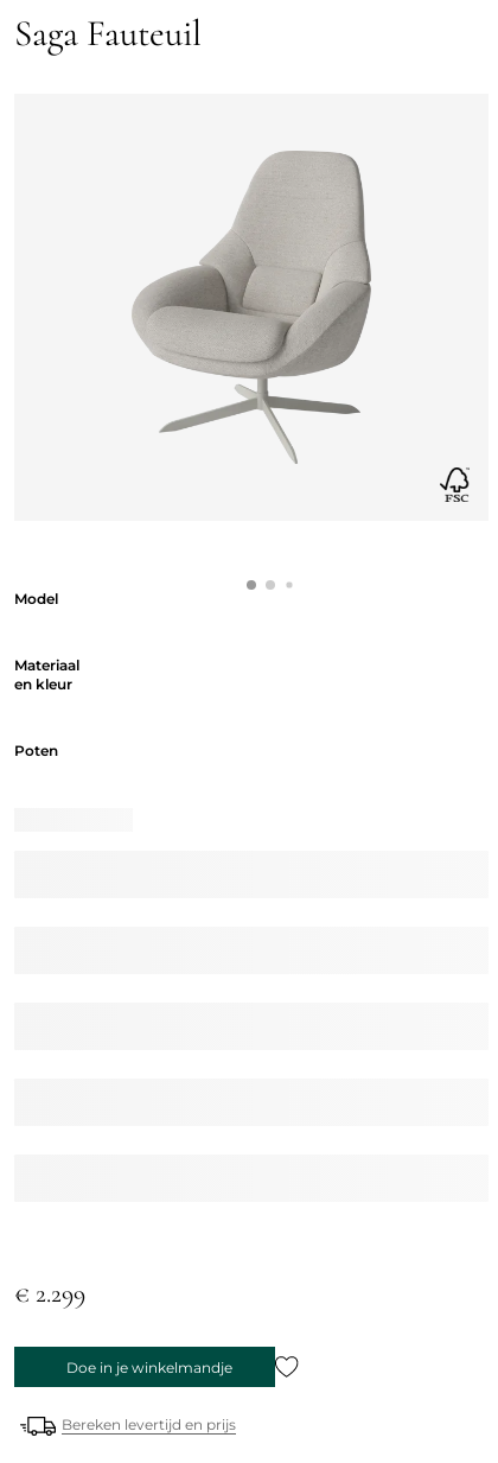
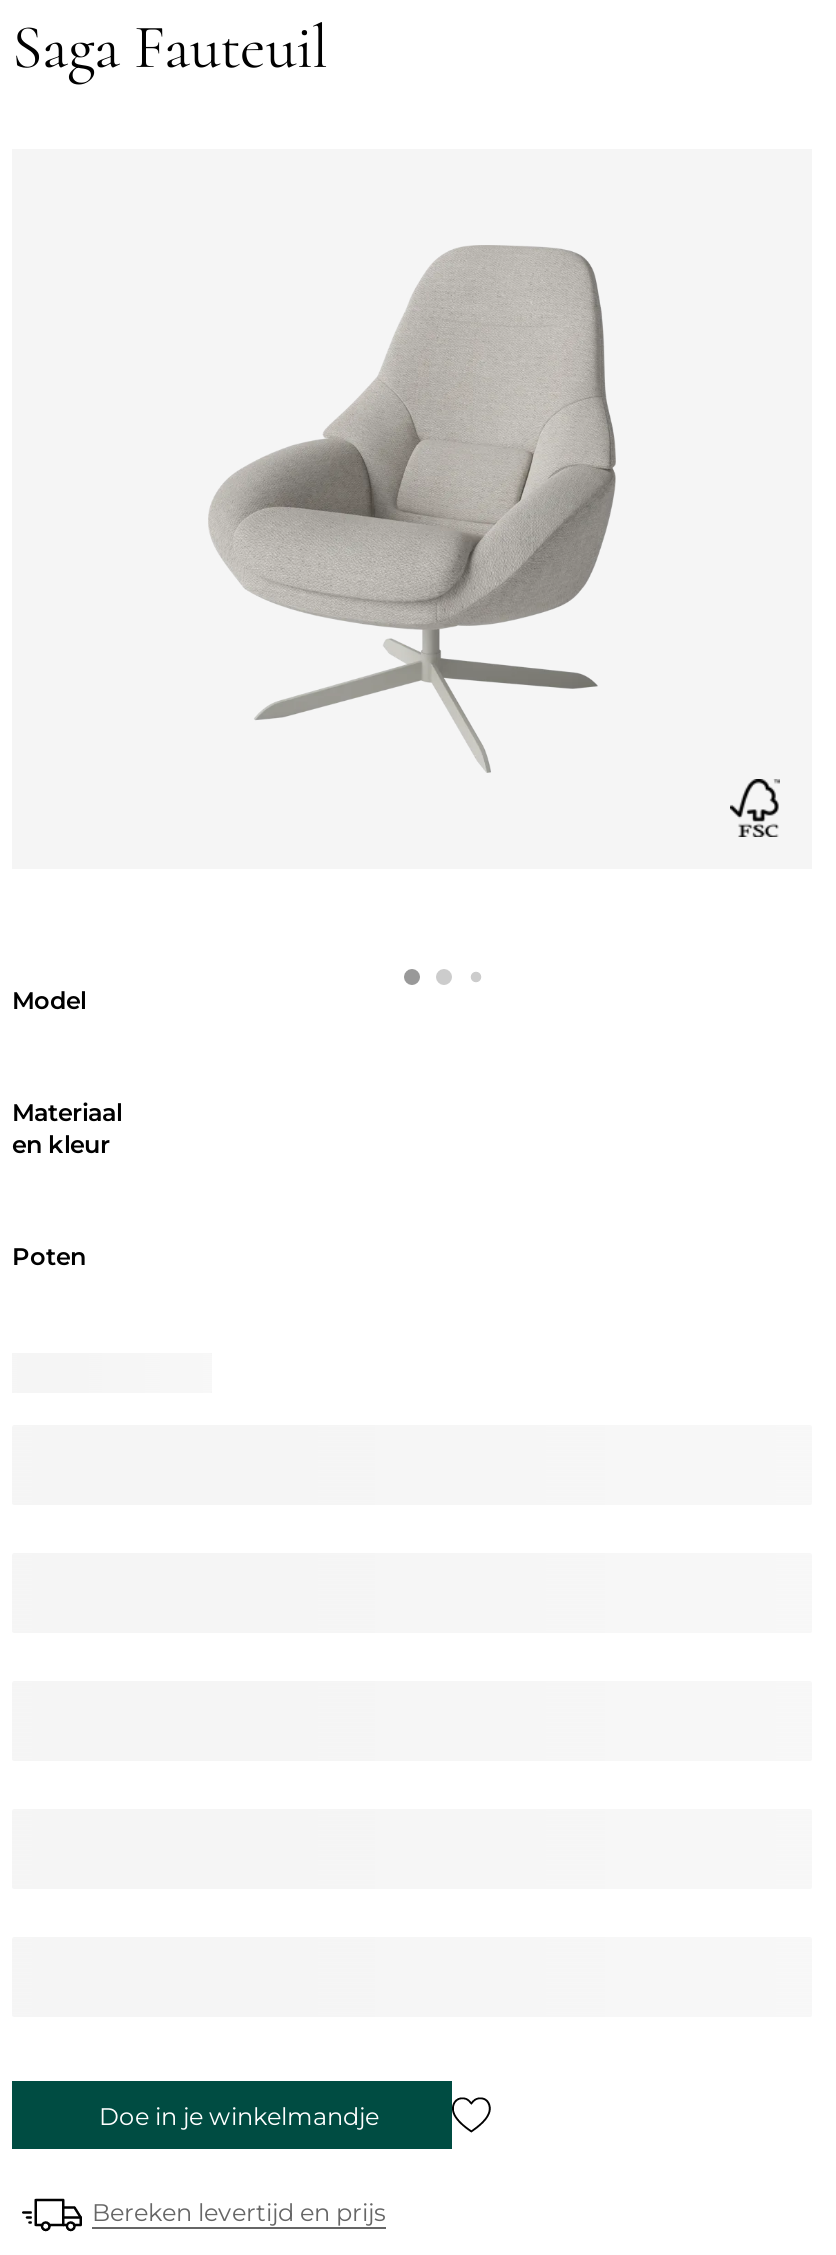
- € 2.299
